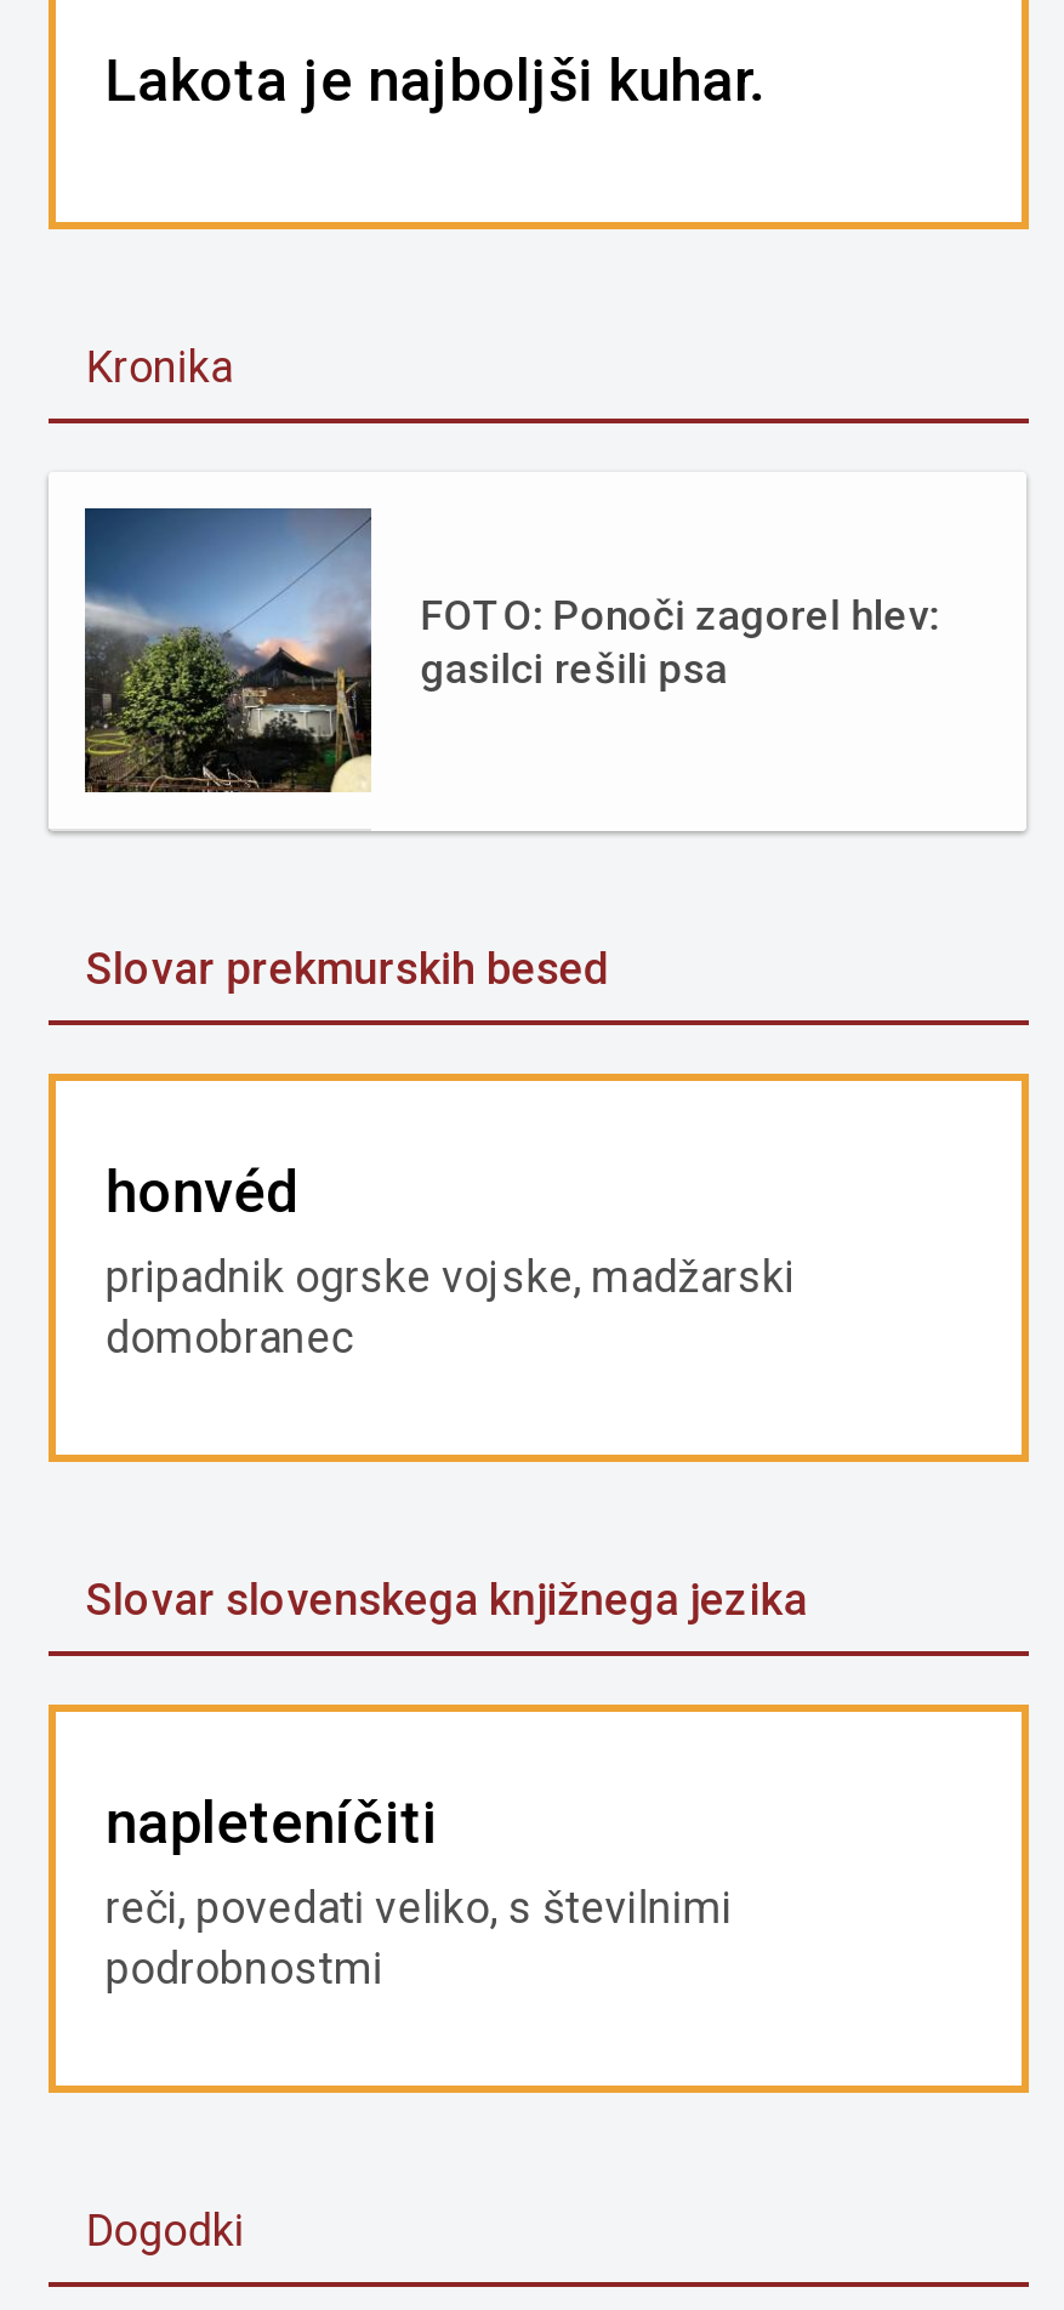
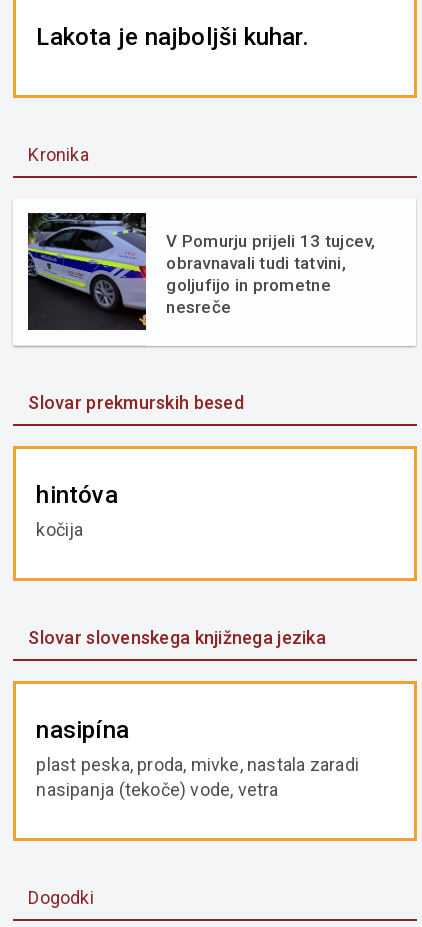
- [image]
- FOTO: Ponoči zagorel hlev:
- gasilci rešili psa
+ [image]
+ V Pomurju prijeli 13 tujcev,
+ obravnavali tudi tatvini,
+ goljufijo in prometne
+ nesreče

- honvéd
- pripadnik ogrske vojske, madžarski
- domobranec
+ hintóva
+ kočija

- napleteníčiti
- reči, povedati veliko, s številnimi
- podrobnostmi
+ nasipína
+ plast peska, proda, mivke, nastala zaradi
+ nasipanja (tekoče) vode, vetra
